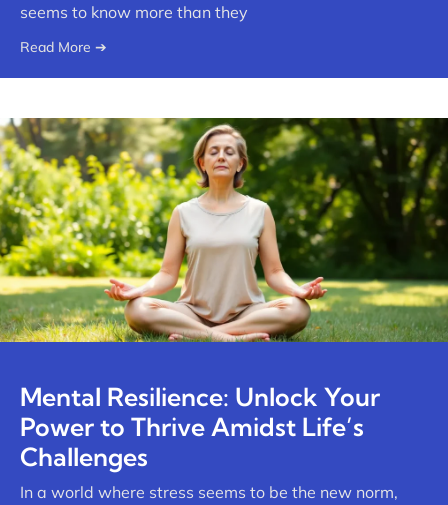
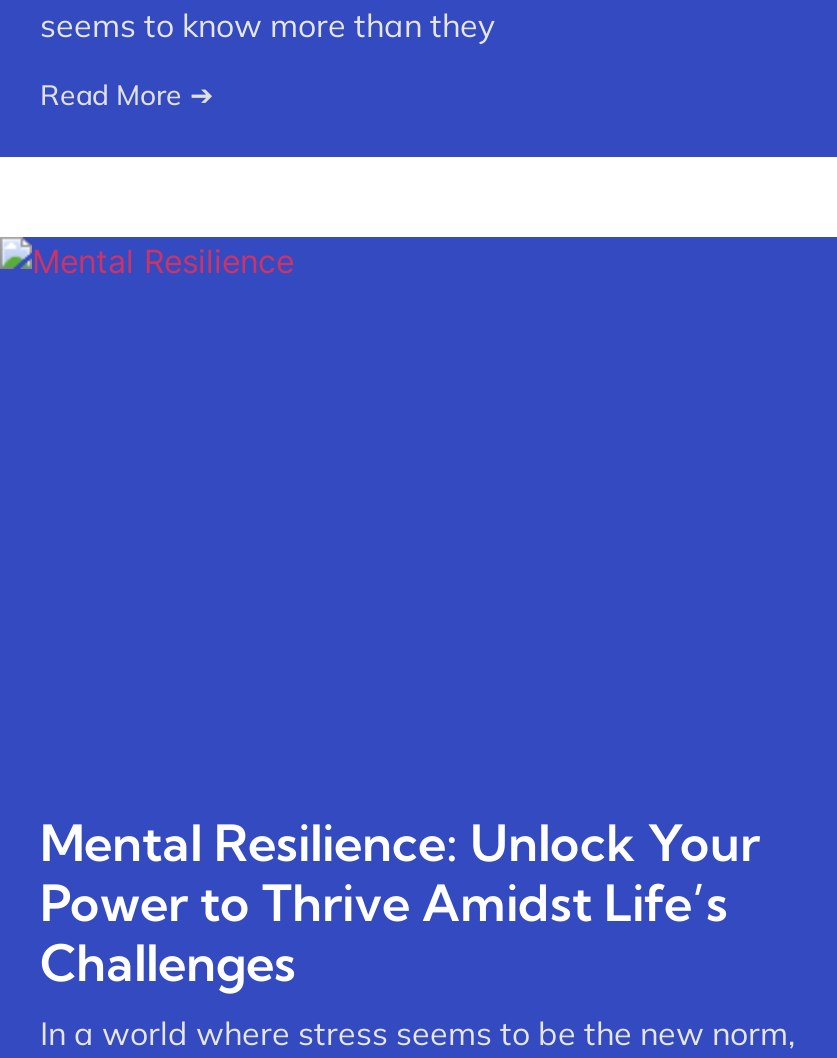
- [image]
